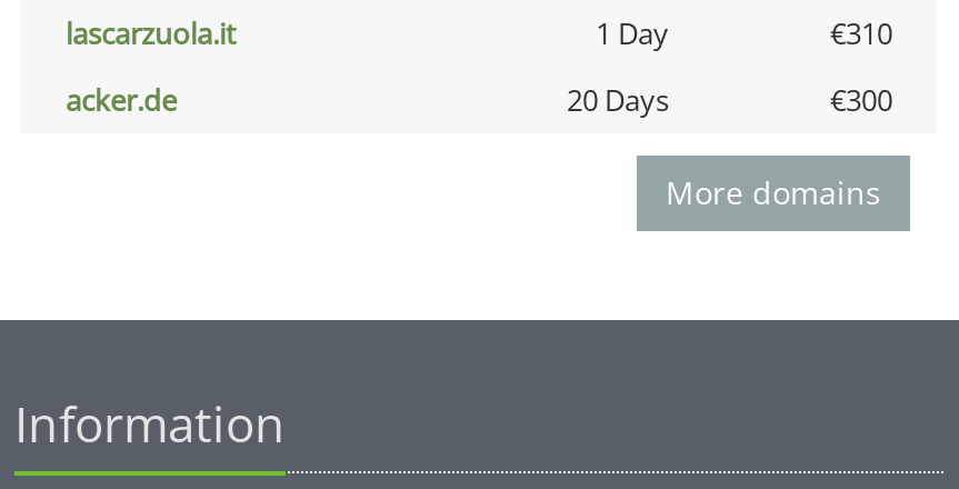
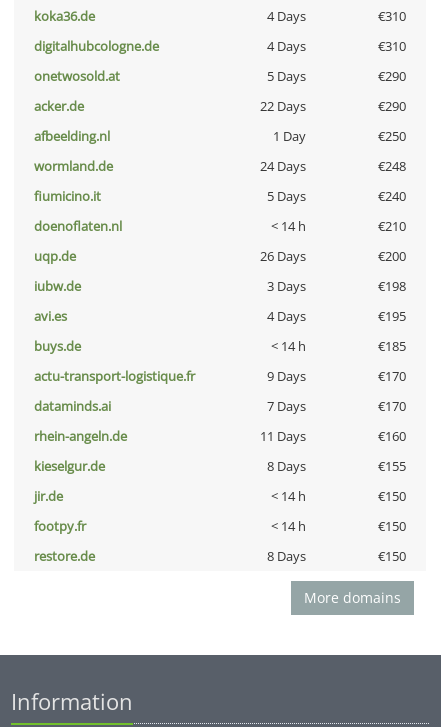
- lascarzuola.it
- 1 Day
+ koka36.de
+ 4 Days

+ digitalhubcologne.de
+ 4 Days
+ €310
+ onetwosold.at
+ 5 Days
+ €290

- 20 Days
- €300
+ 22 Days
+ €290
+ afbeelding.nl
+ 1 Day
+ €250
+ wormland.de
+ 24 Days
+ €248
+ fiumicino.it
+ 5 Days
+ €240
+ doenoflaten.nl
+ < 14 h
+ €210
+ uqp.de
+ 26 Days
+ €200
+ iubw.de
+ 3 Days
+ €198
+ avi.es
+ 4 Days
+ €195
+ buys.de
+ < 14 h
+ €185
+ actu-transport-logistique.fr
+ 9 Days
+ €170
+ dataminds.ai
+ 7 Days
+ €170
+ rhein-angeln.de
+ 11 Days
+ €160
+ kieselgur.de
+ 8 Days
+ €155
+ jir.de
+ < 14 h
+ €150
+ footpy.fr
+ < 14 h
+ €150
+ restore.de
+ 8 Days
+ €150
